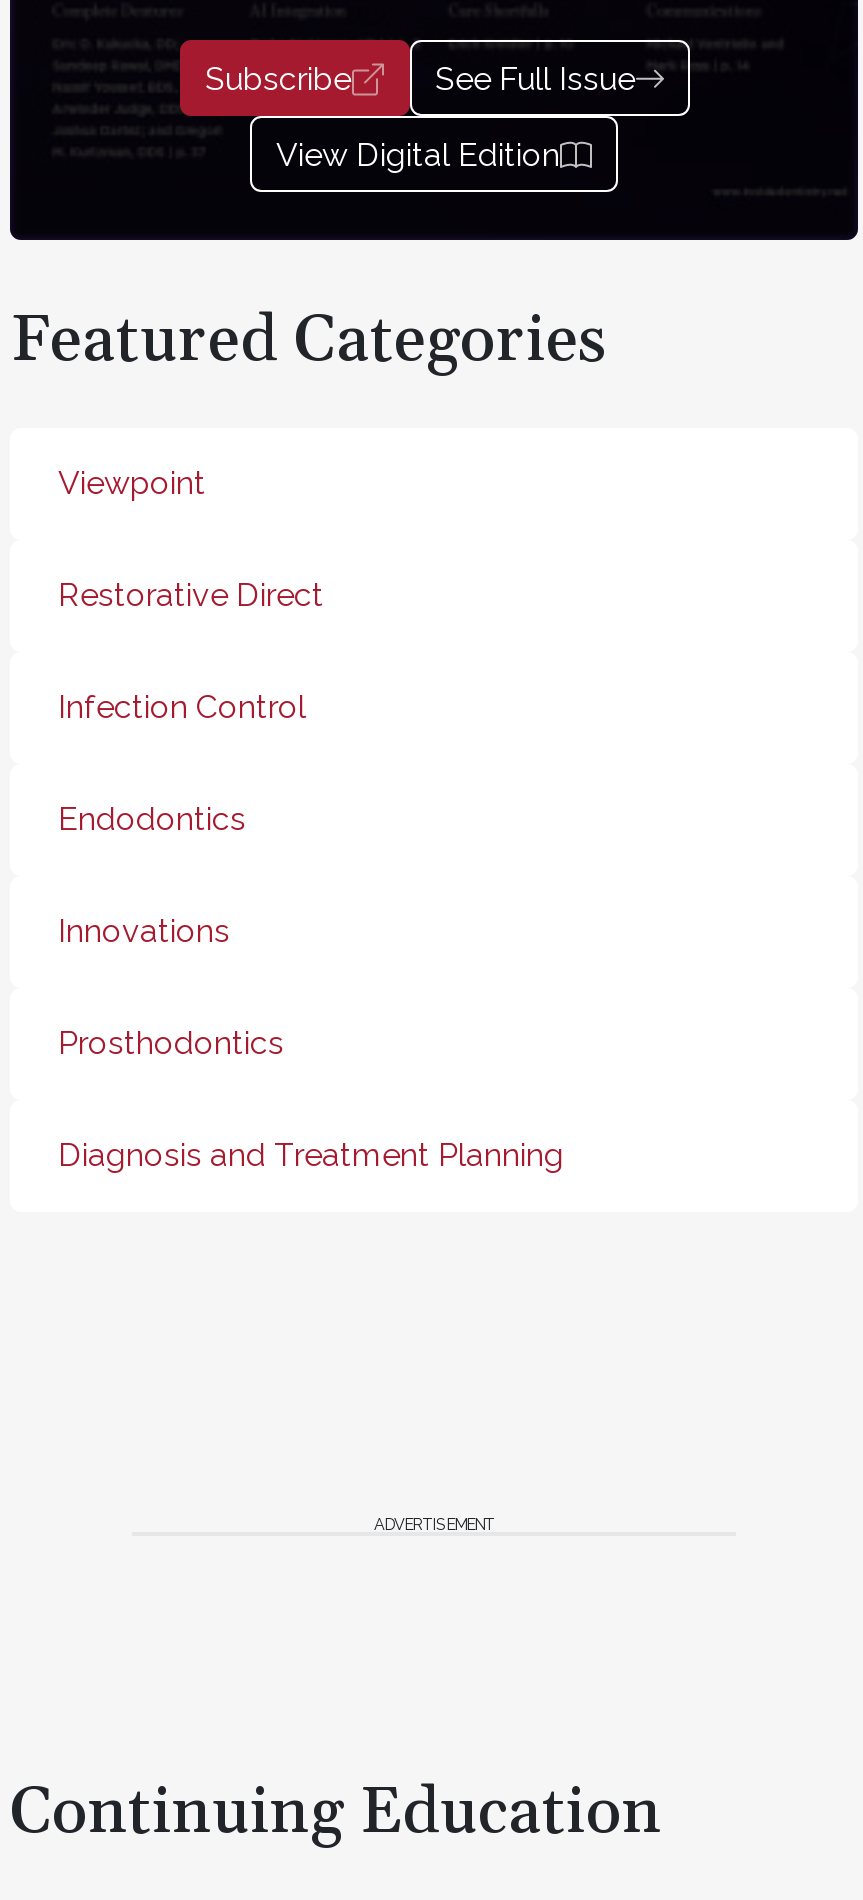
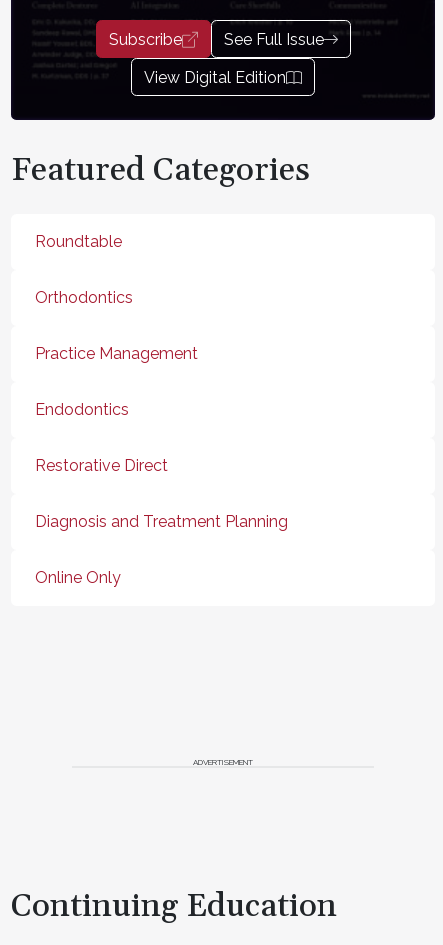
+ Orthodontics

- Viewpoint
+ Roundtable

moved down: Restorative Direct

- Infection Control
+ Practice Management

- Innovations
- Prosthodontics

moved up: Diagnosis and Treatment Planning

+ Online Only
